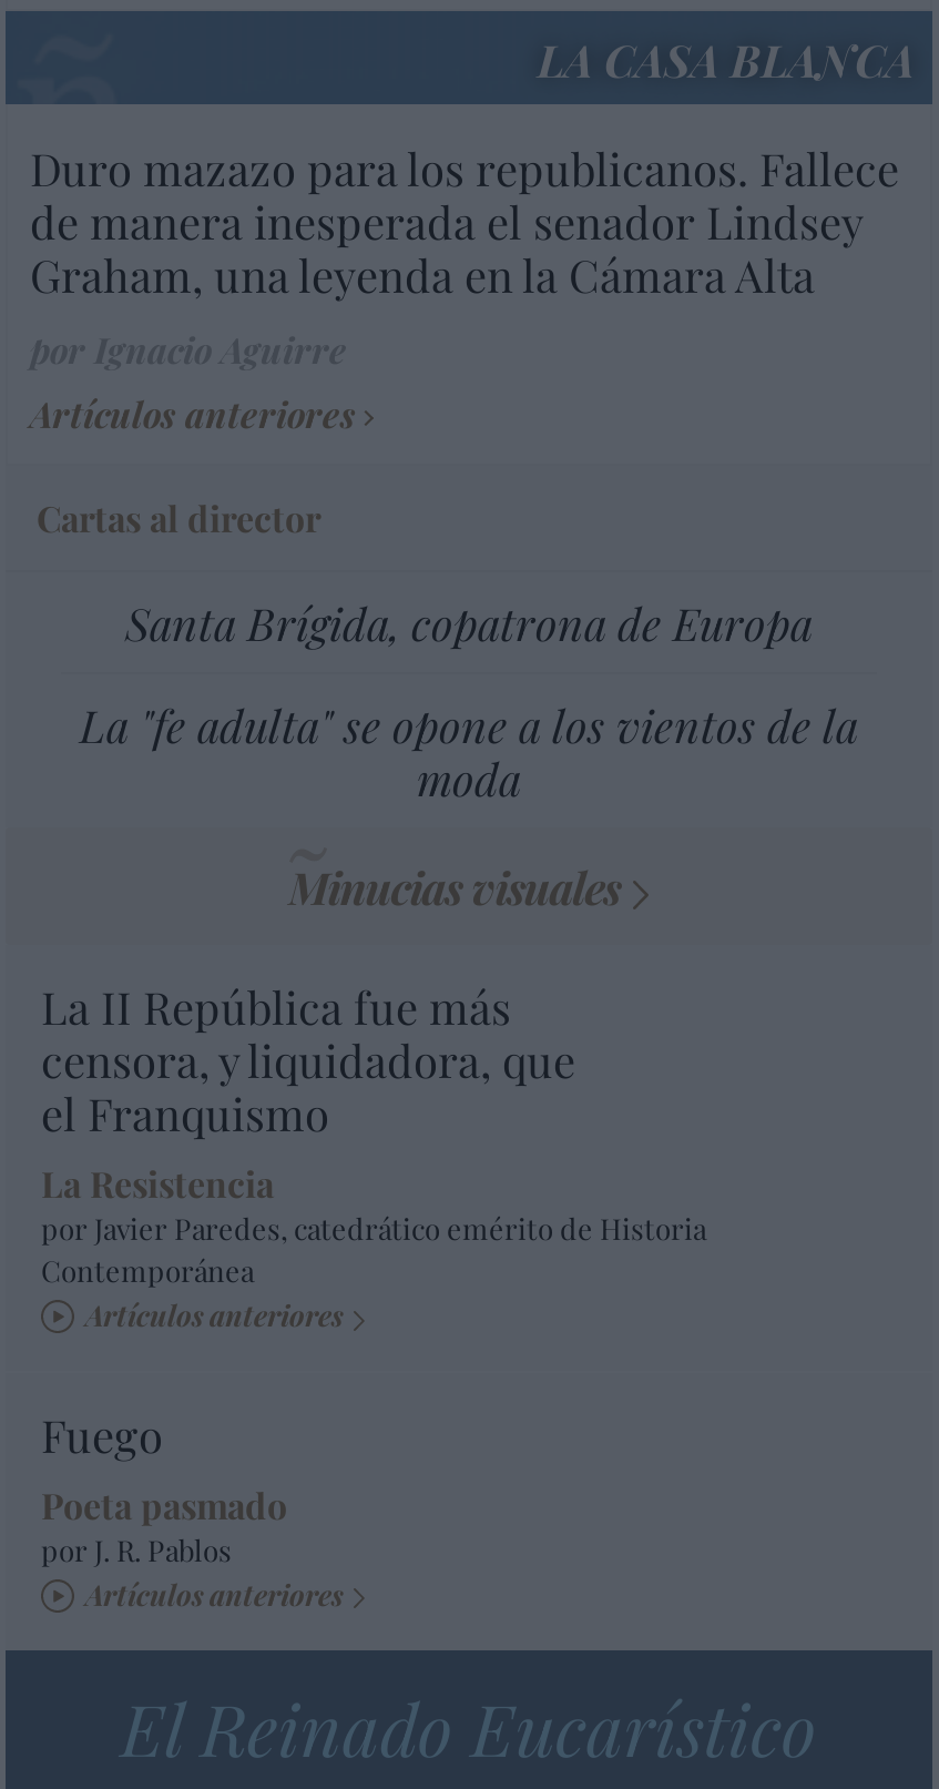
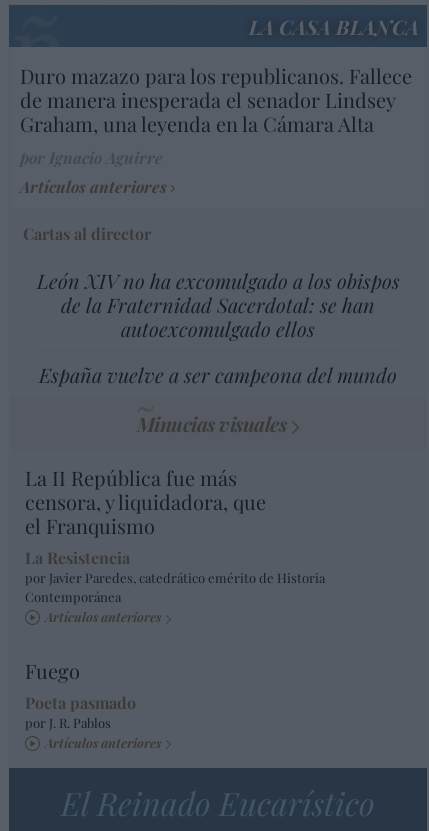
- Santa Brígida, copatrona de Europa
+ León XIV no ha excomulgado a los obispos
+ de la Fraternidad Sacerdotal: se han
+ autoexcomulgado ellos

- La "fe adulta" se opone a los vientos de la
- moda
+ España vuelve a ser campeona del mundo
